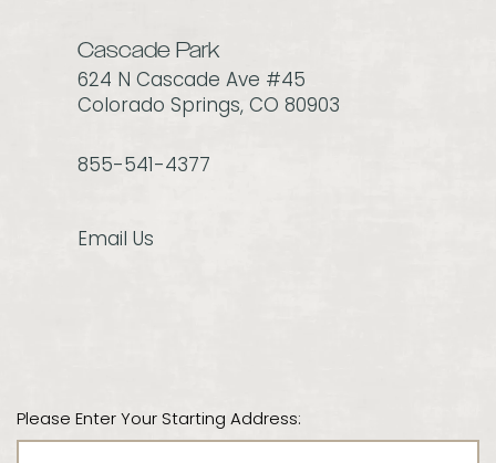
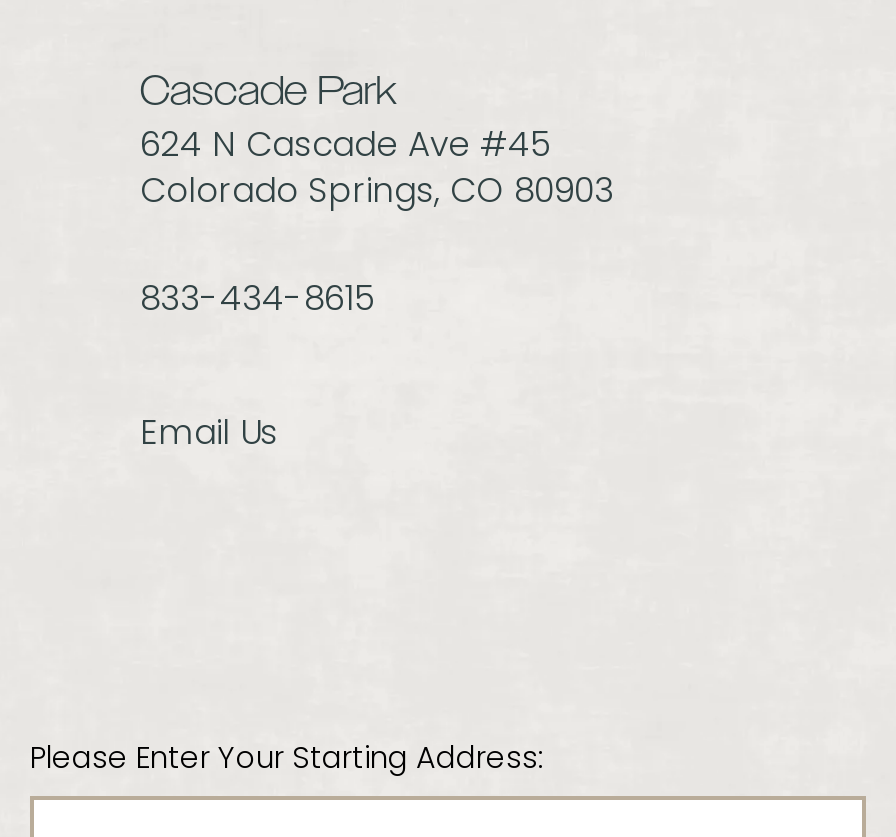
- 855-541-4377
+ 833-434-8615
